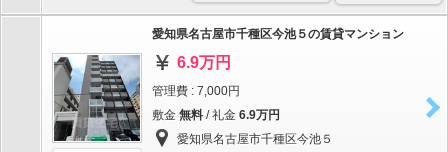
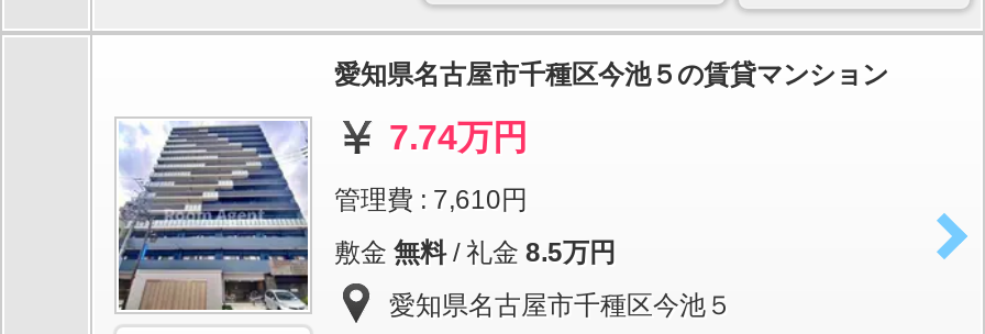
- [image]
- 管理費 : 7,000円
+ [image]
+ 管理費 : 7,610円

- 6.9万円
+ 7.74万円

- 敷金無料/ 礼金6.9万円
+ 敷金無料/ 礼金8.5万円
